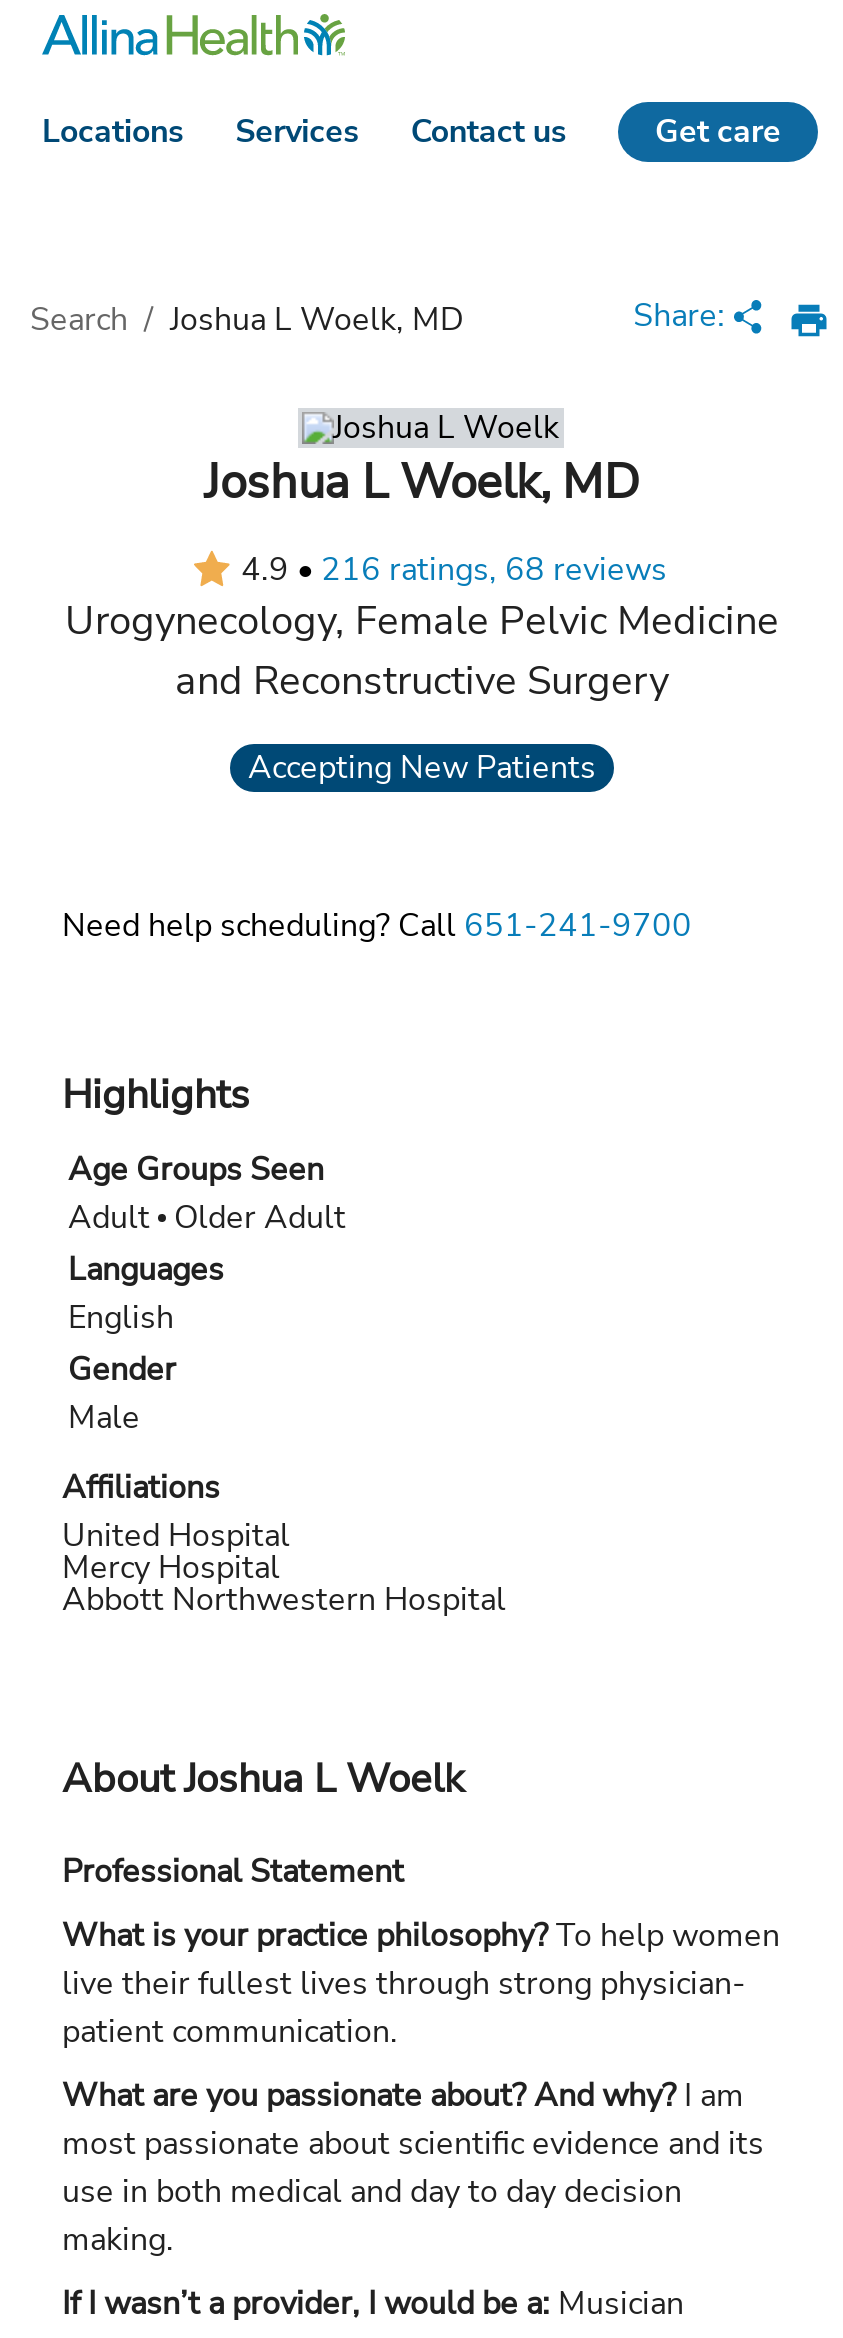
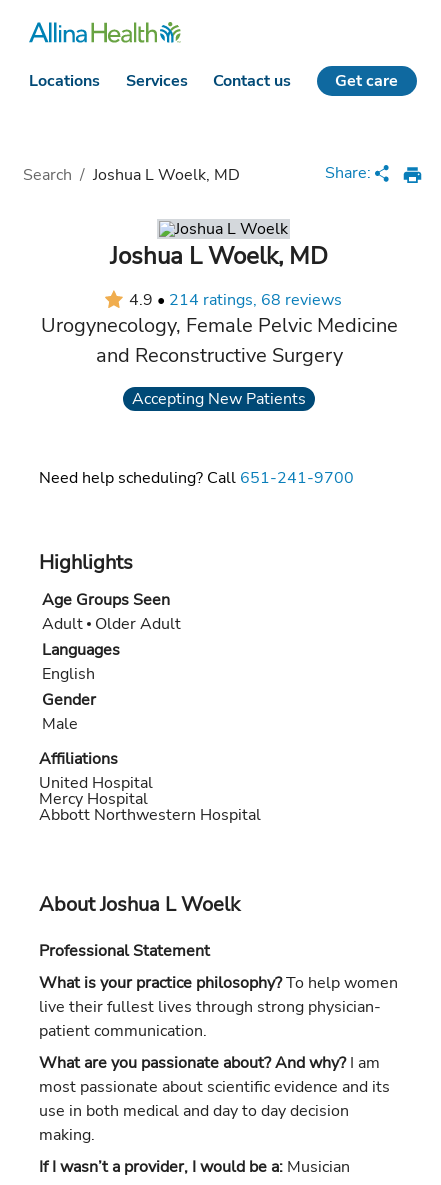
- 4.9 • 216 ratings, 68 reviews
+ 4.9 • 214 ratings, 68 reviews
